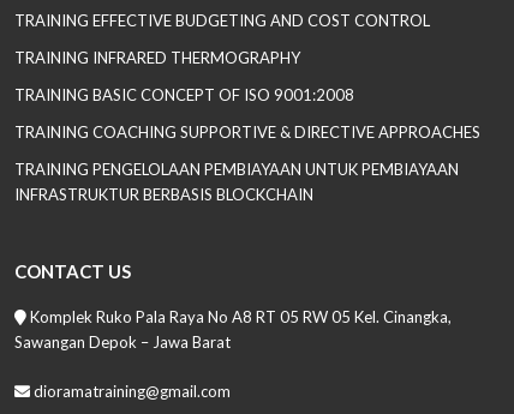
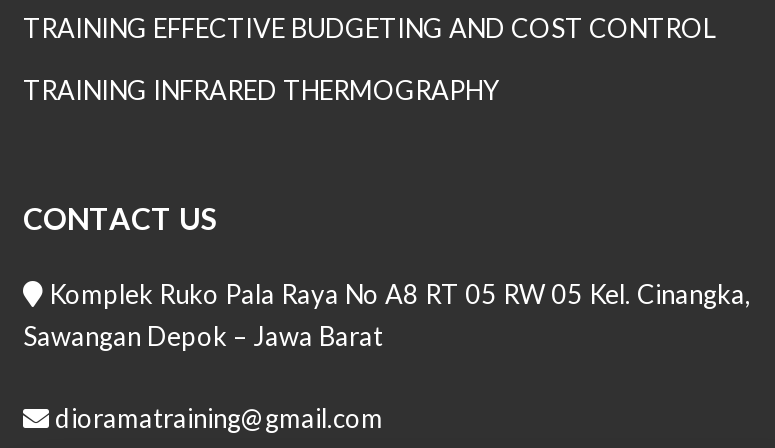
- TRAINING BASIC CONCEPT OF ISO 9001:2008
- TRAINING COACHING SUPPORTIVE & DIRECTIVE APPROACHES
- TRAINING PENGELOLAAN PEMBIAYAAN UNTUK PEMBIAYAAN
- INFRASTRUKTUR BERBASIS BLOCKCHAIN
